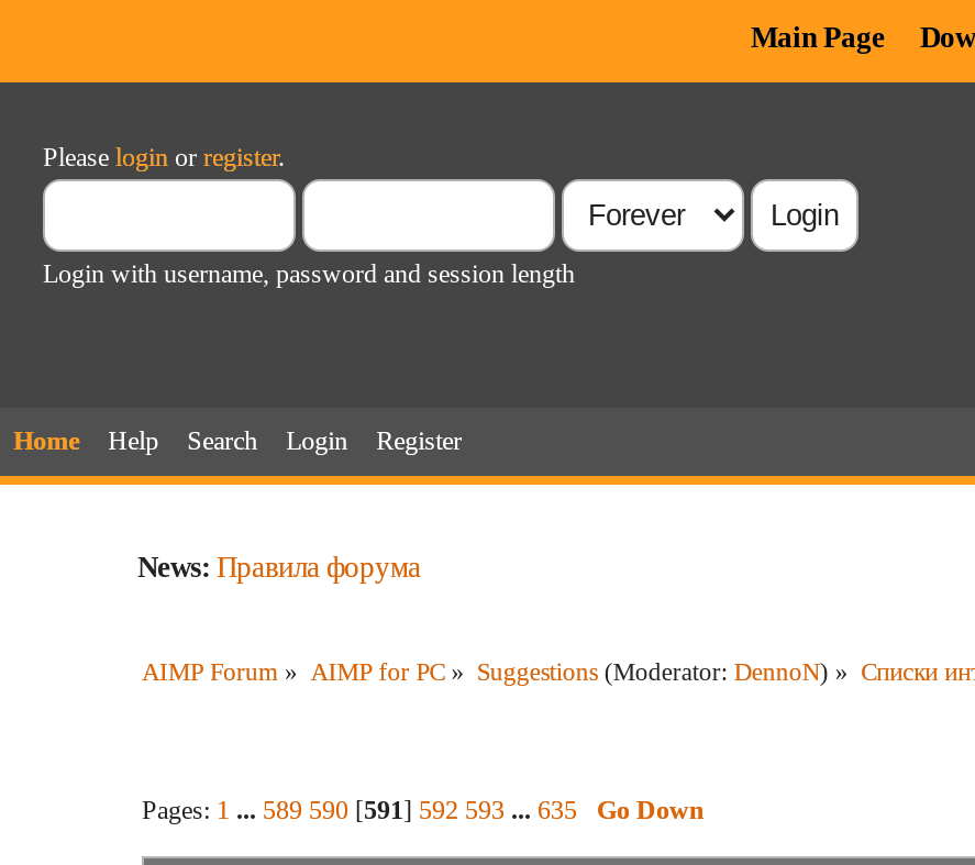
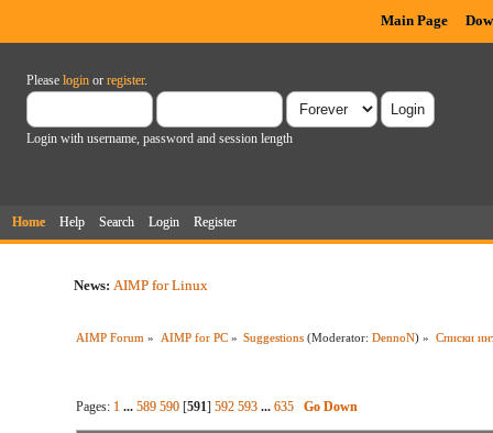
- News: Правила форума
+ News: AIMP for Linux
